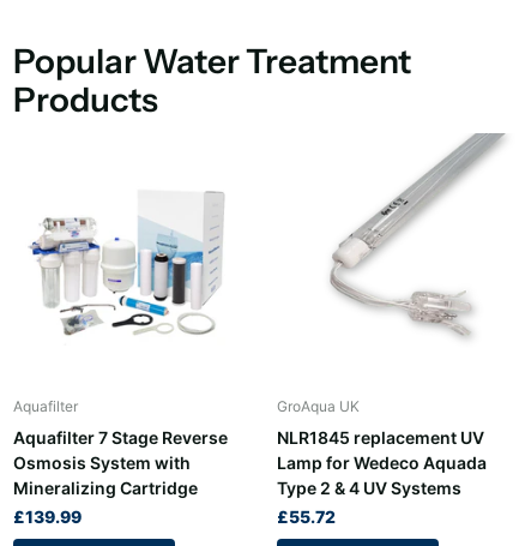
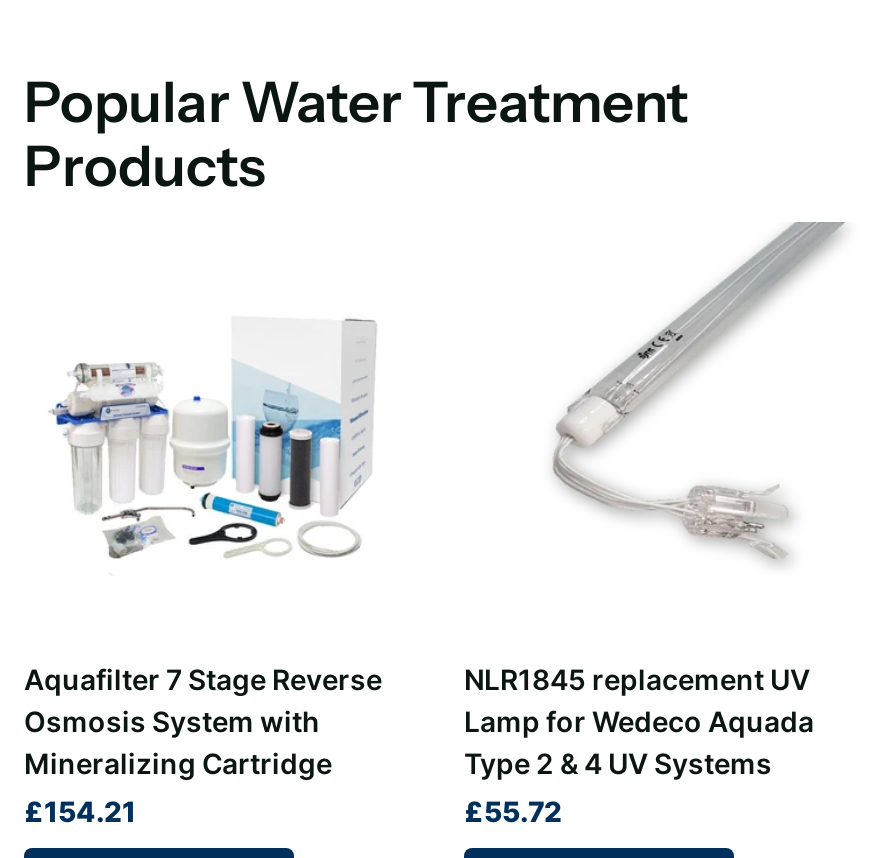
- Aquafilter

- GroAqua UK

- £139.99
+ £154.21
